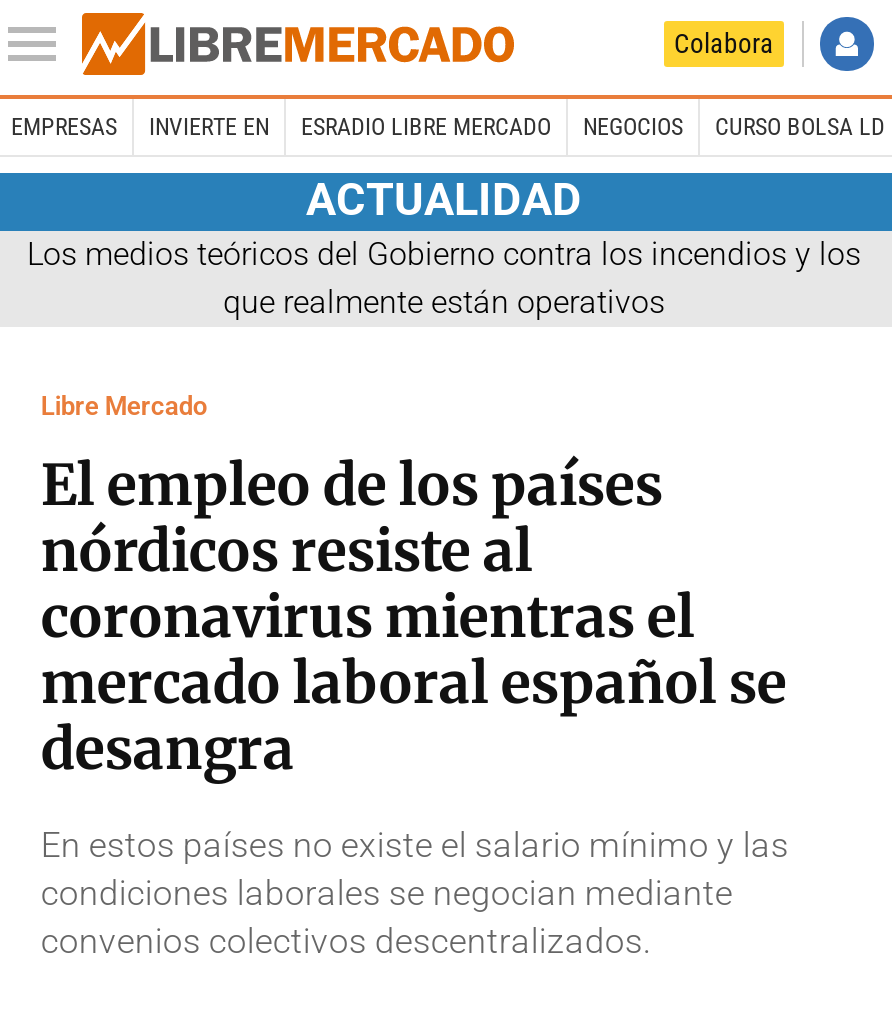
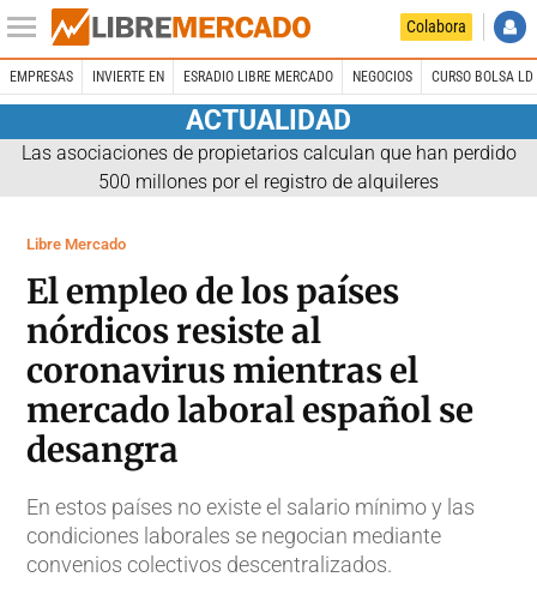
- Los medios teóricos del Gobierno contra los incendios y los
- que realmente están operativos
+ Las asociaciones de propietarios calculan que han perdido
+ 500 millones por el registro de alquileres
